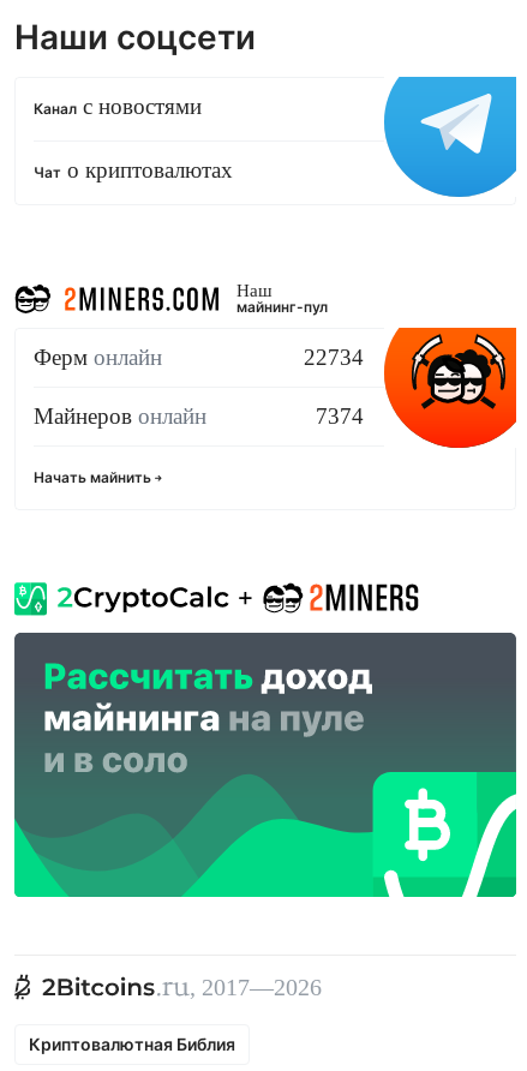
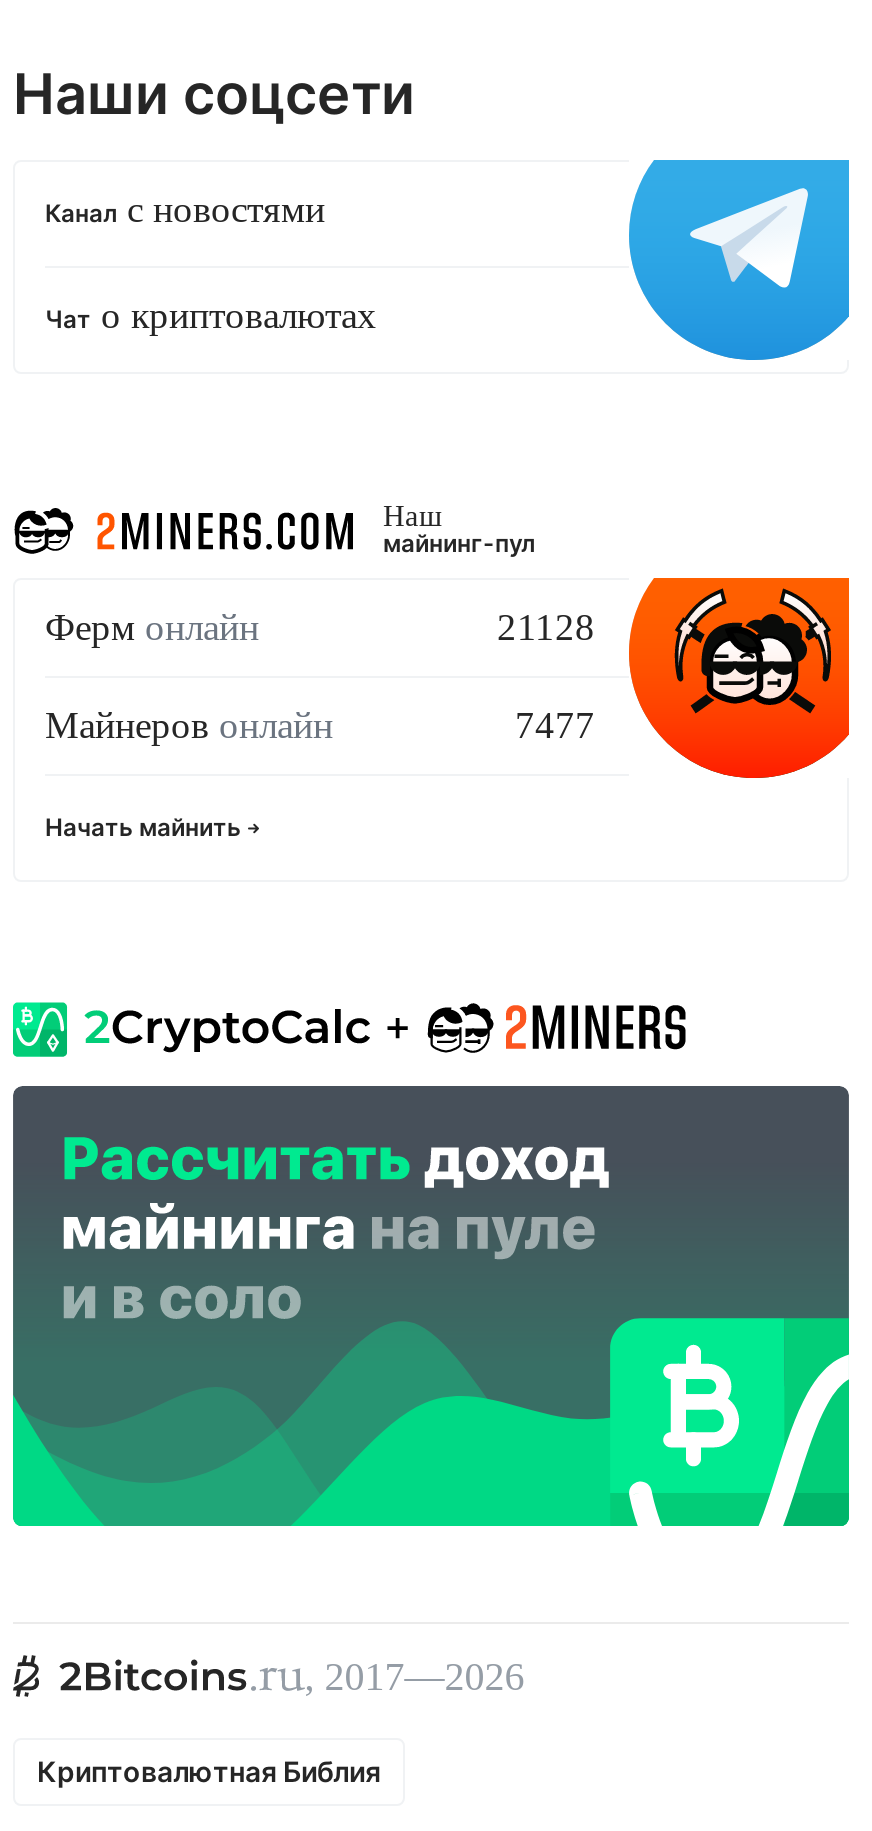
- 22734
+ 21128

- 7374
+ 7477
